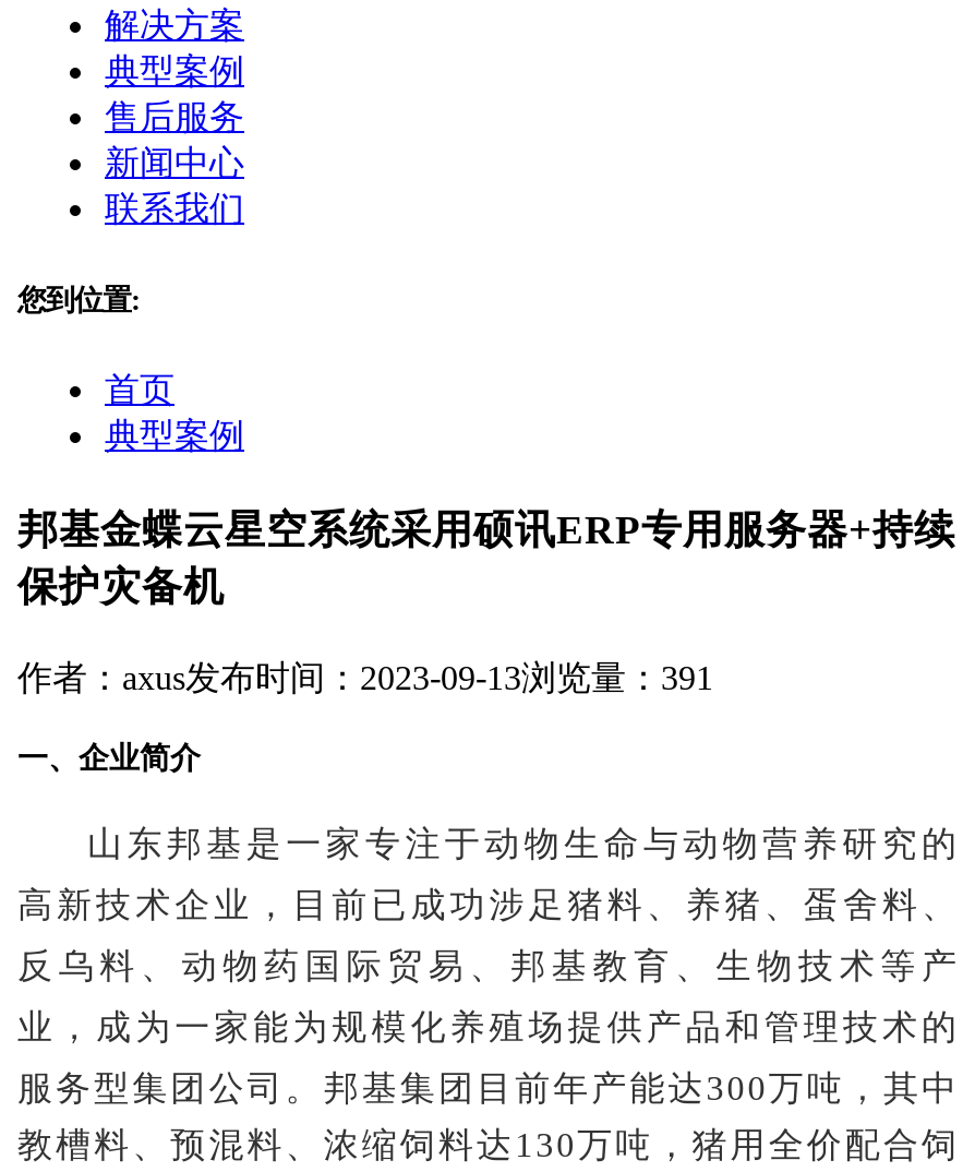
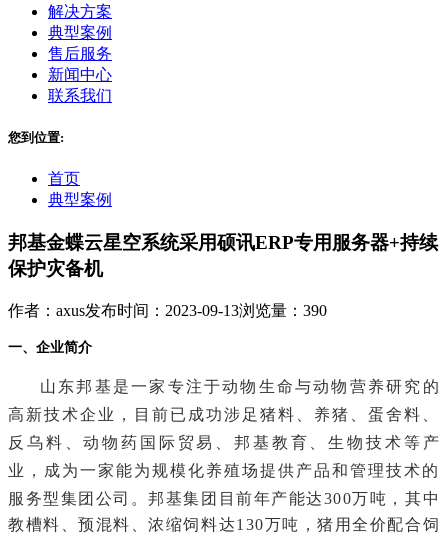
- 作者：axus发布时间：2023-09-13浏览量：391
+ 作者：axus发布时间：2023-09-13浏览量：390
